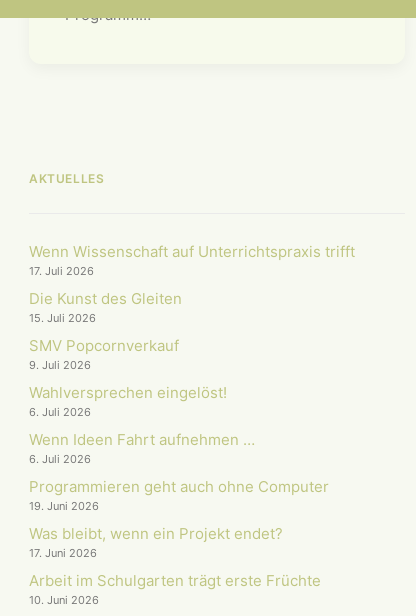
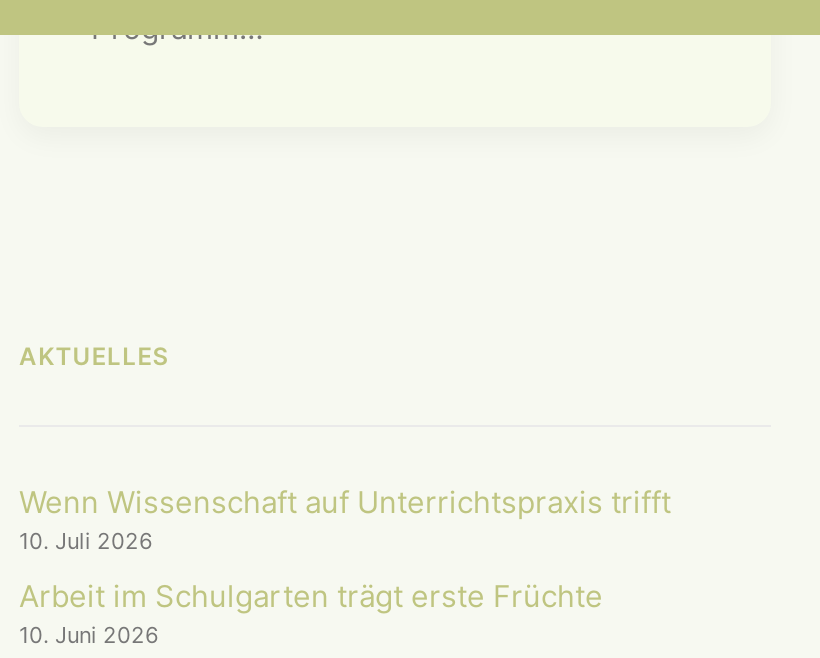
- 17. Juli 2026
- Die Kunst des Gleiten
- 15. Juli 2026
- SMV Popcornverkauf
- 9. Juli 2026
- Wahlversprechen eingelöst!
- 6. Juli 2026
- Wenn Ideen Fahrt aufnehmen …
- 6. Juli 2026
- Programmieren geht auch ohne Computer
- 19. Juni 2026
- Was bleibt, wenn ein Projekt endet?
- 17. Juni 2026
+ 10. Juli 2026
